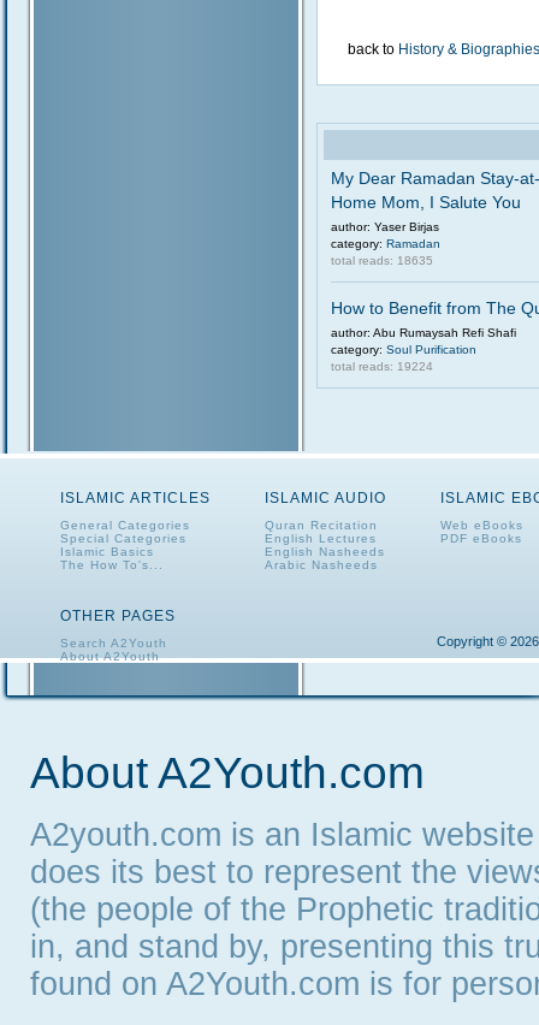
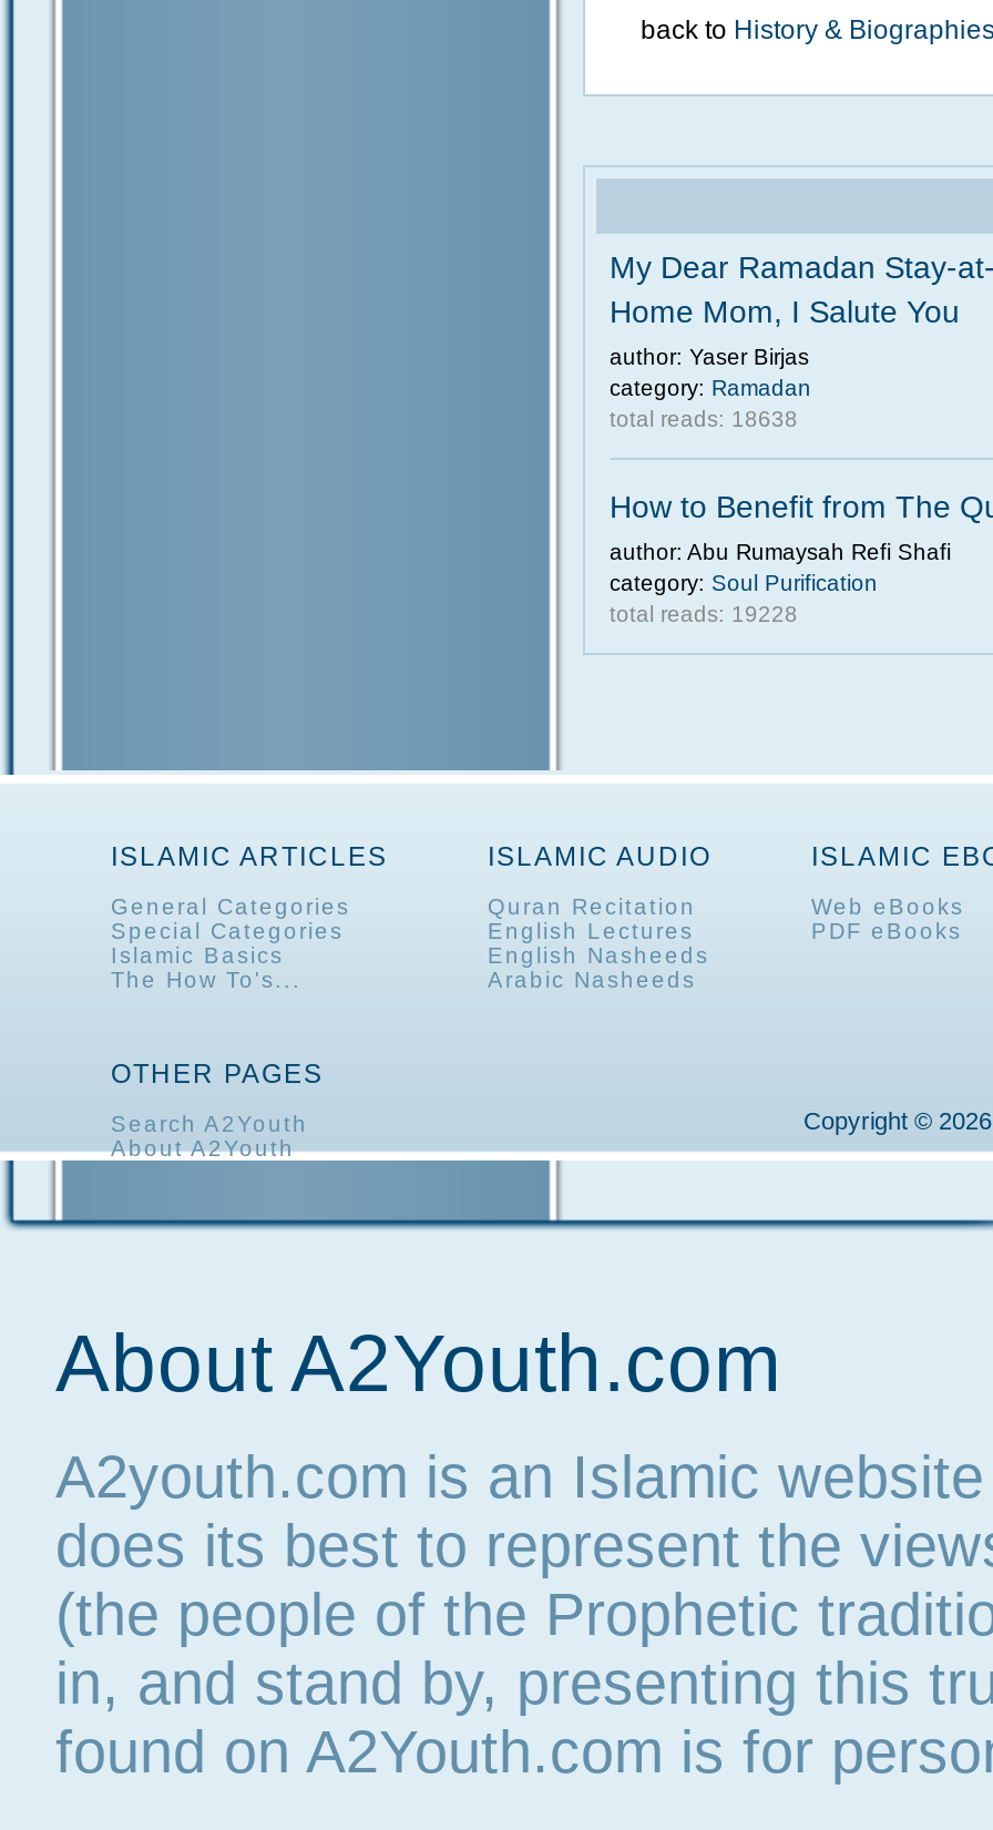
- total reads: 18635
+ total reads: 18638

- total reads: 19224
+ total reads: 19228
